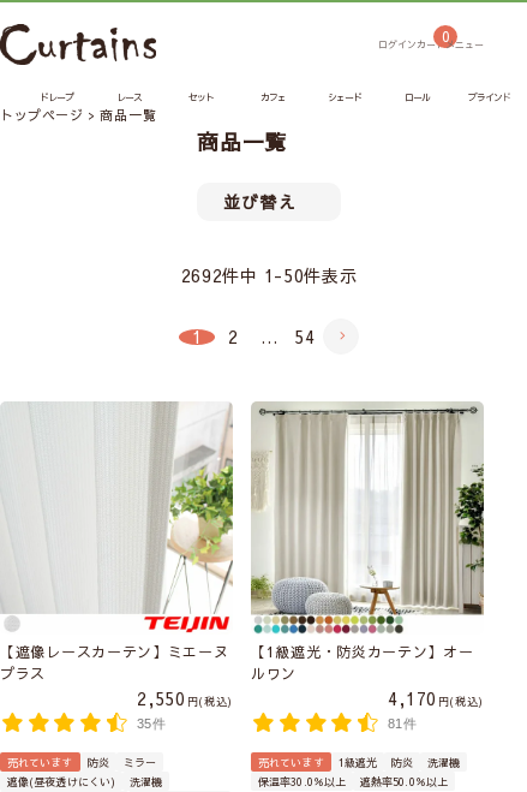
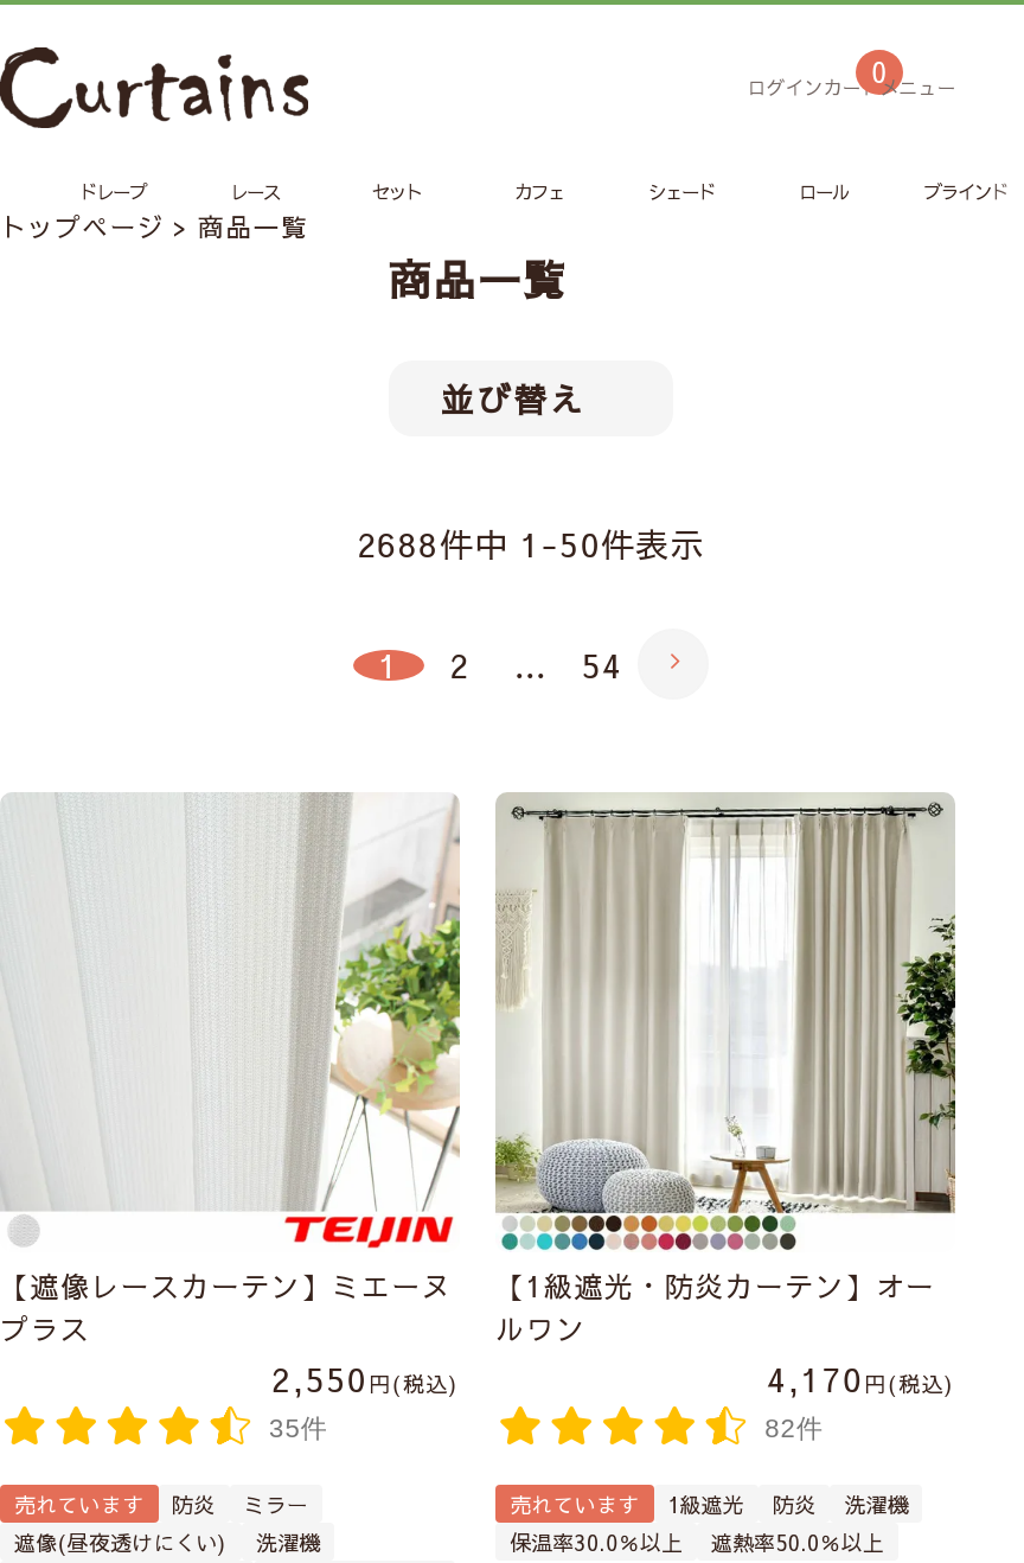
- 2692件中 1 -50件表示
+ 2688件中 1 -50件表示

- 81件
+ 82件
